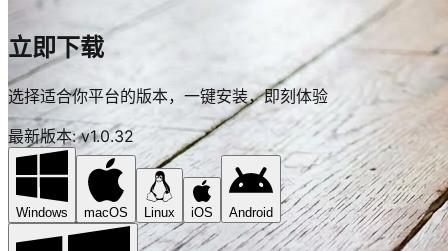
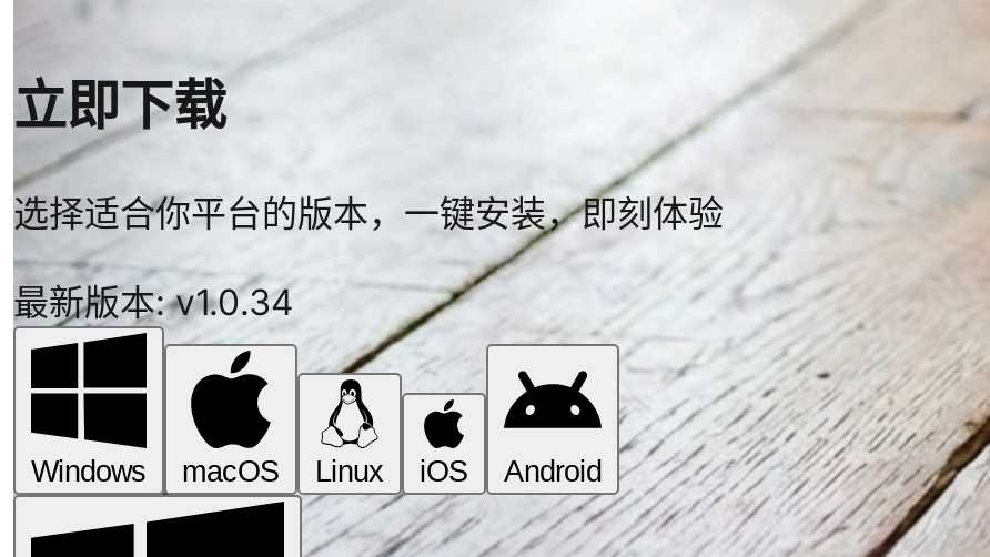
- 最新版本: v1.0.32
+ 最新版本: v1.0.34
